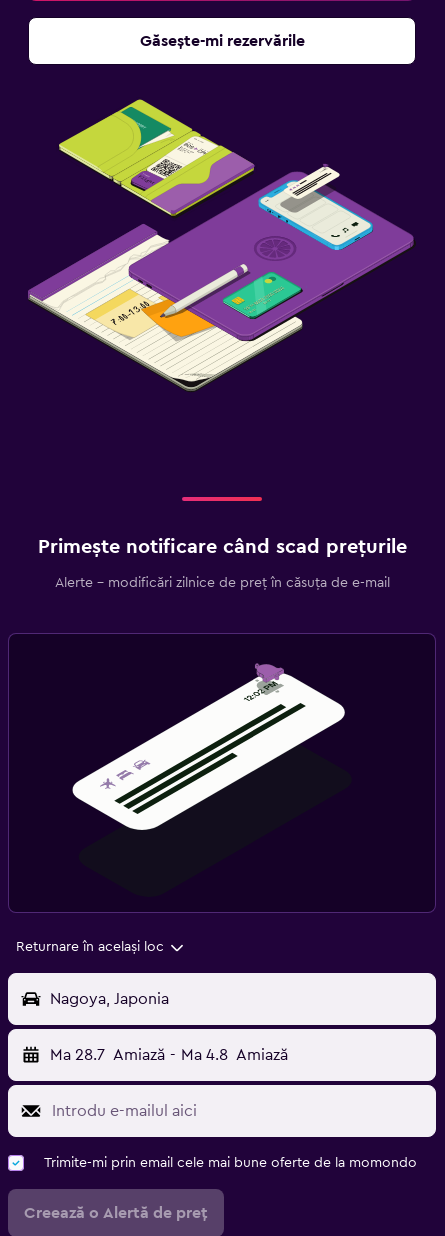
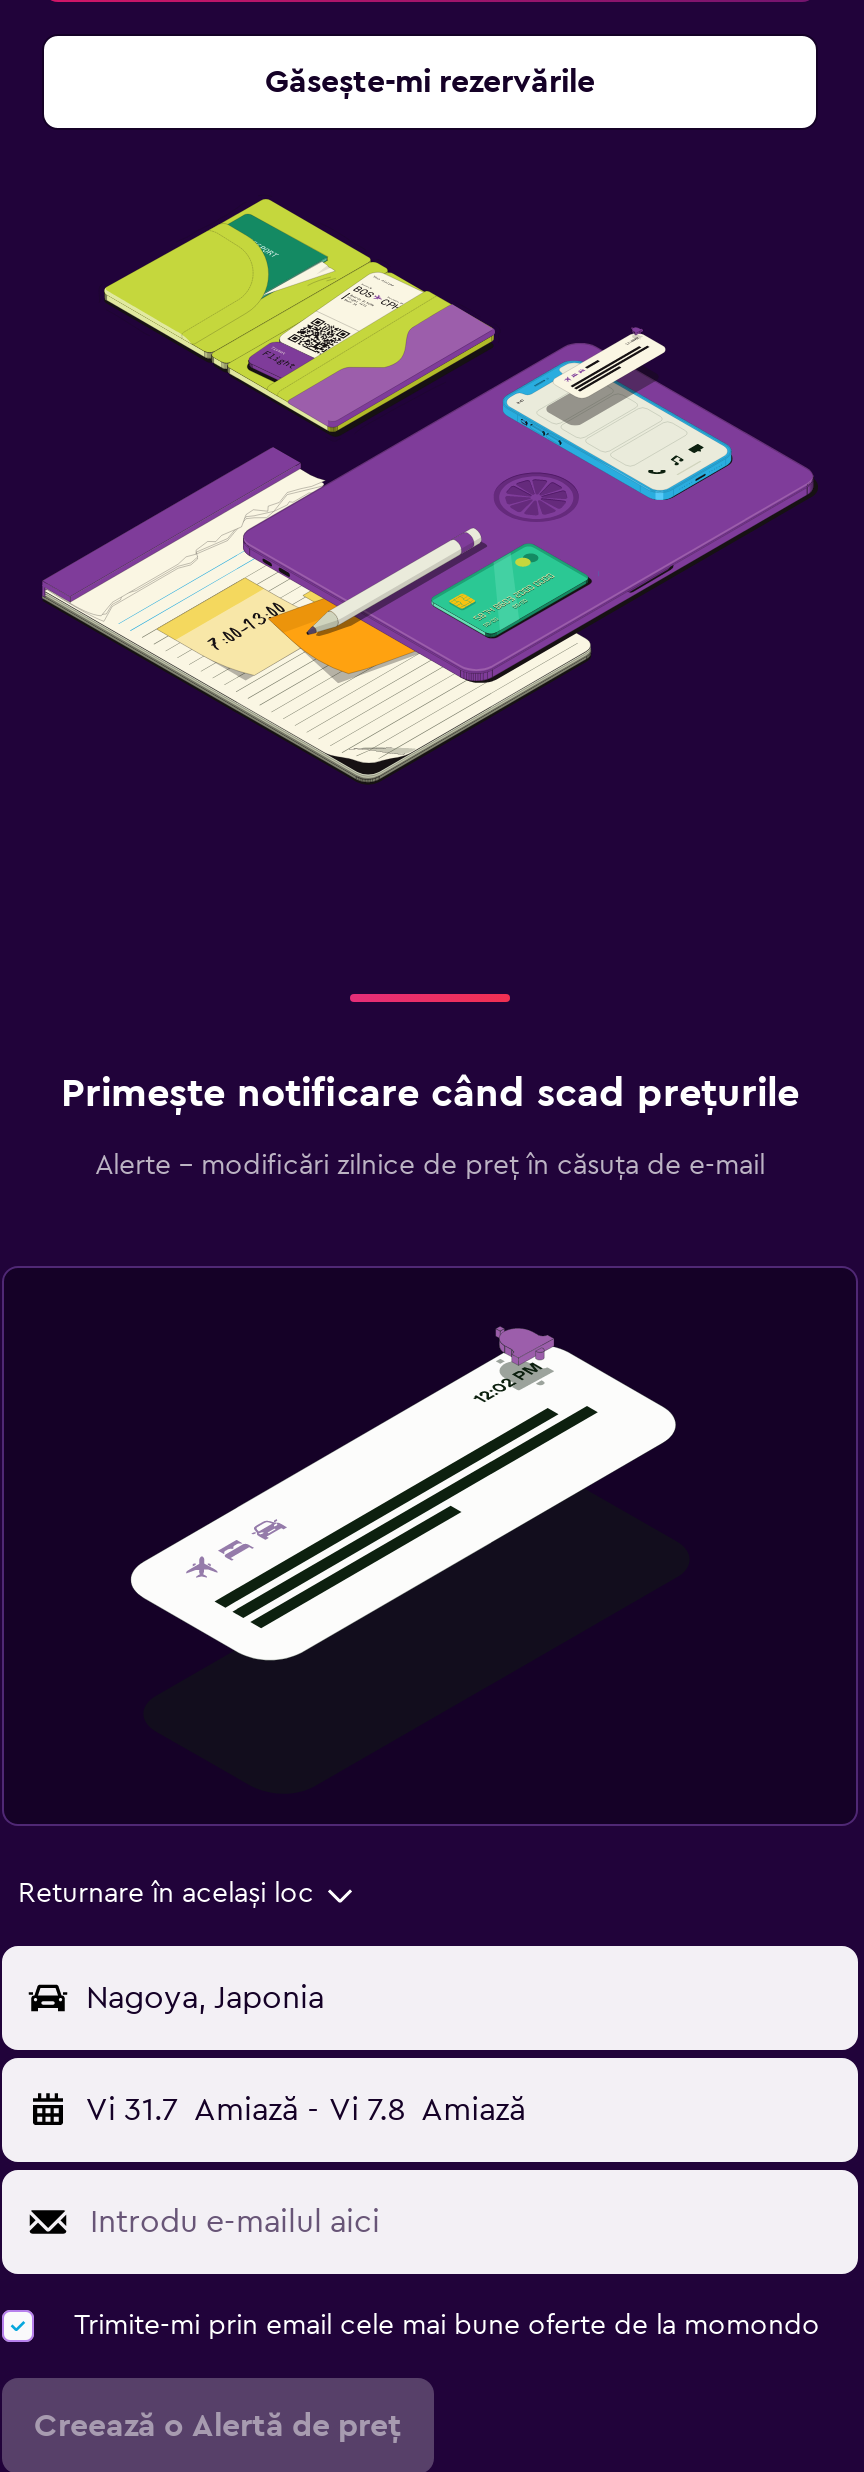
- Ma 28.7 Amiază - Ma 4.8 Amiază
+ Vi 31.7 Amiază - Vi 7.8 Amiază
